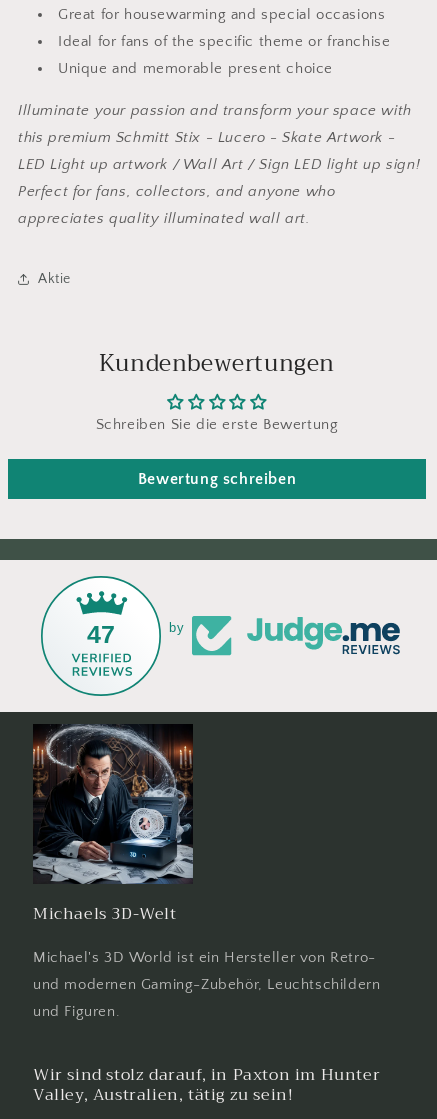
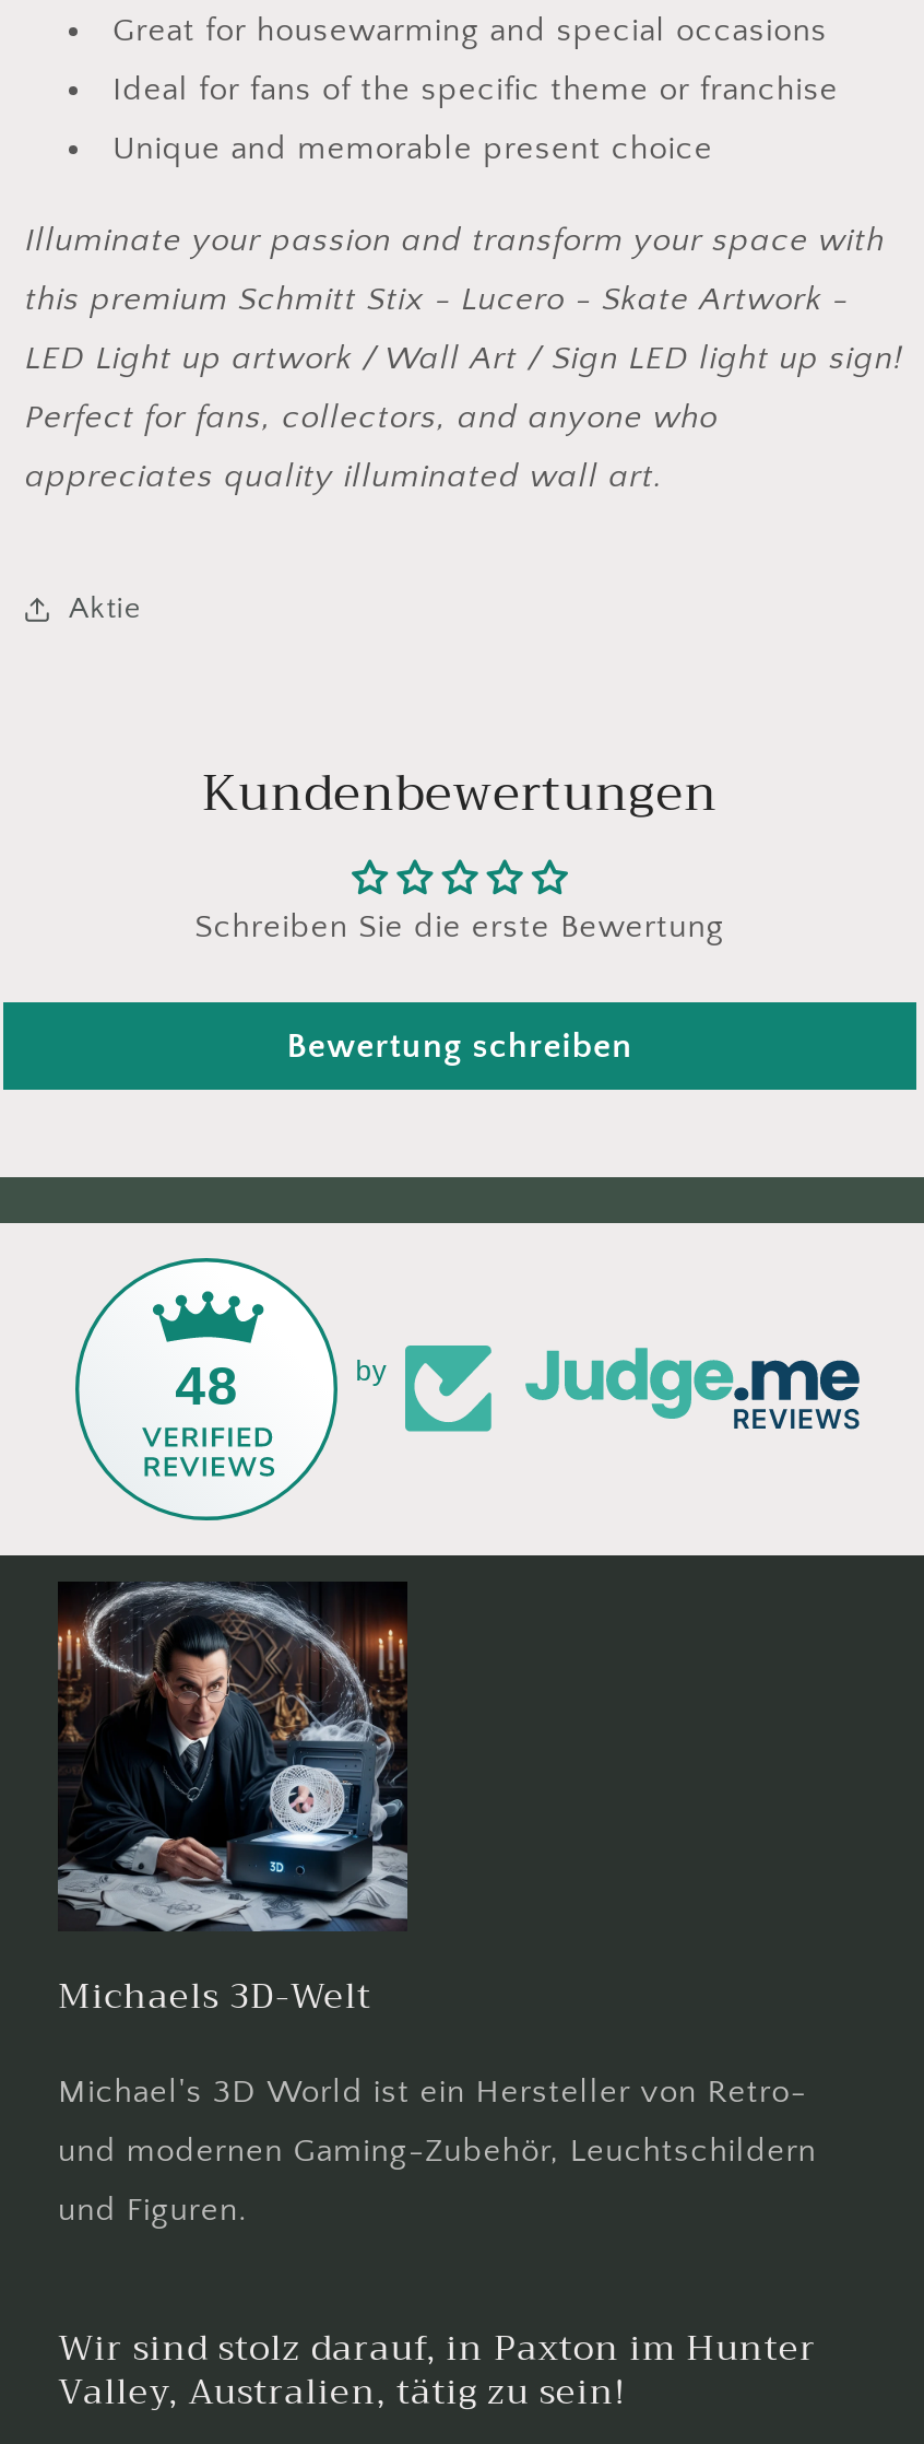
- 47
+ 48
